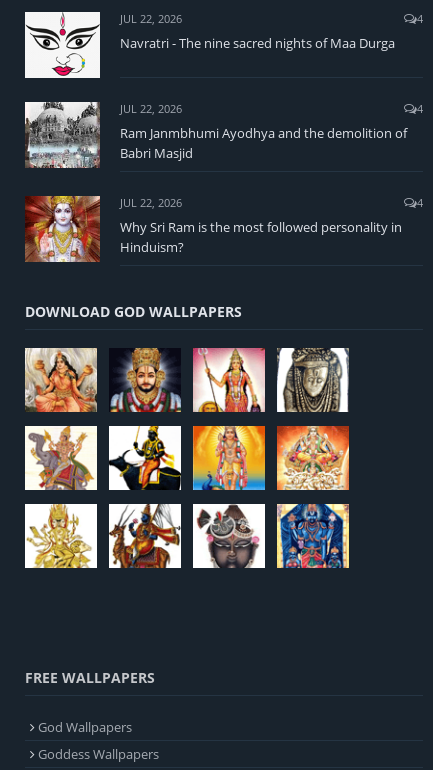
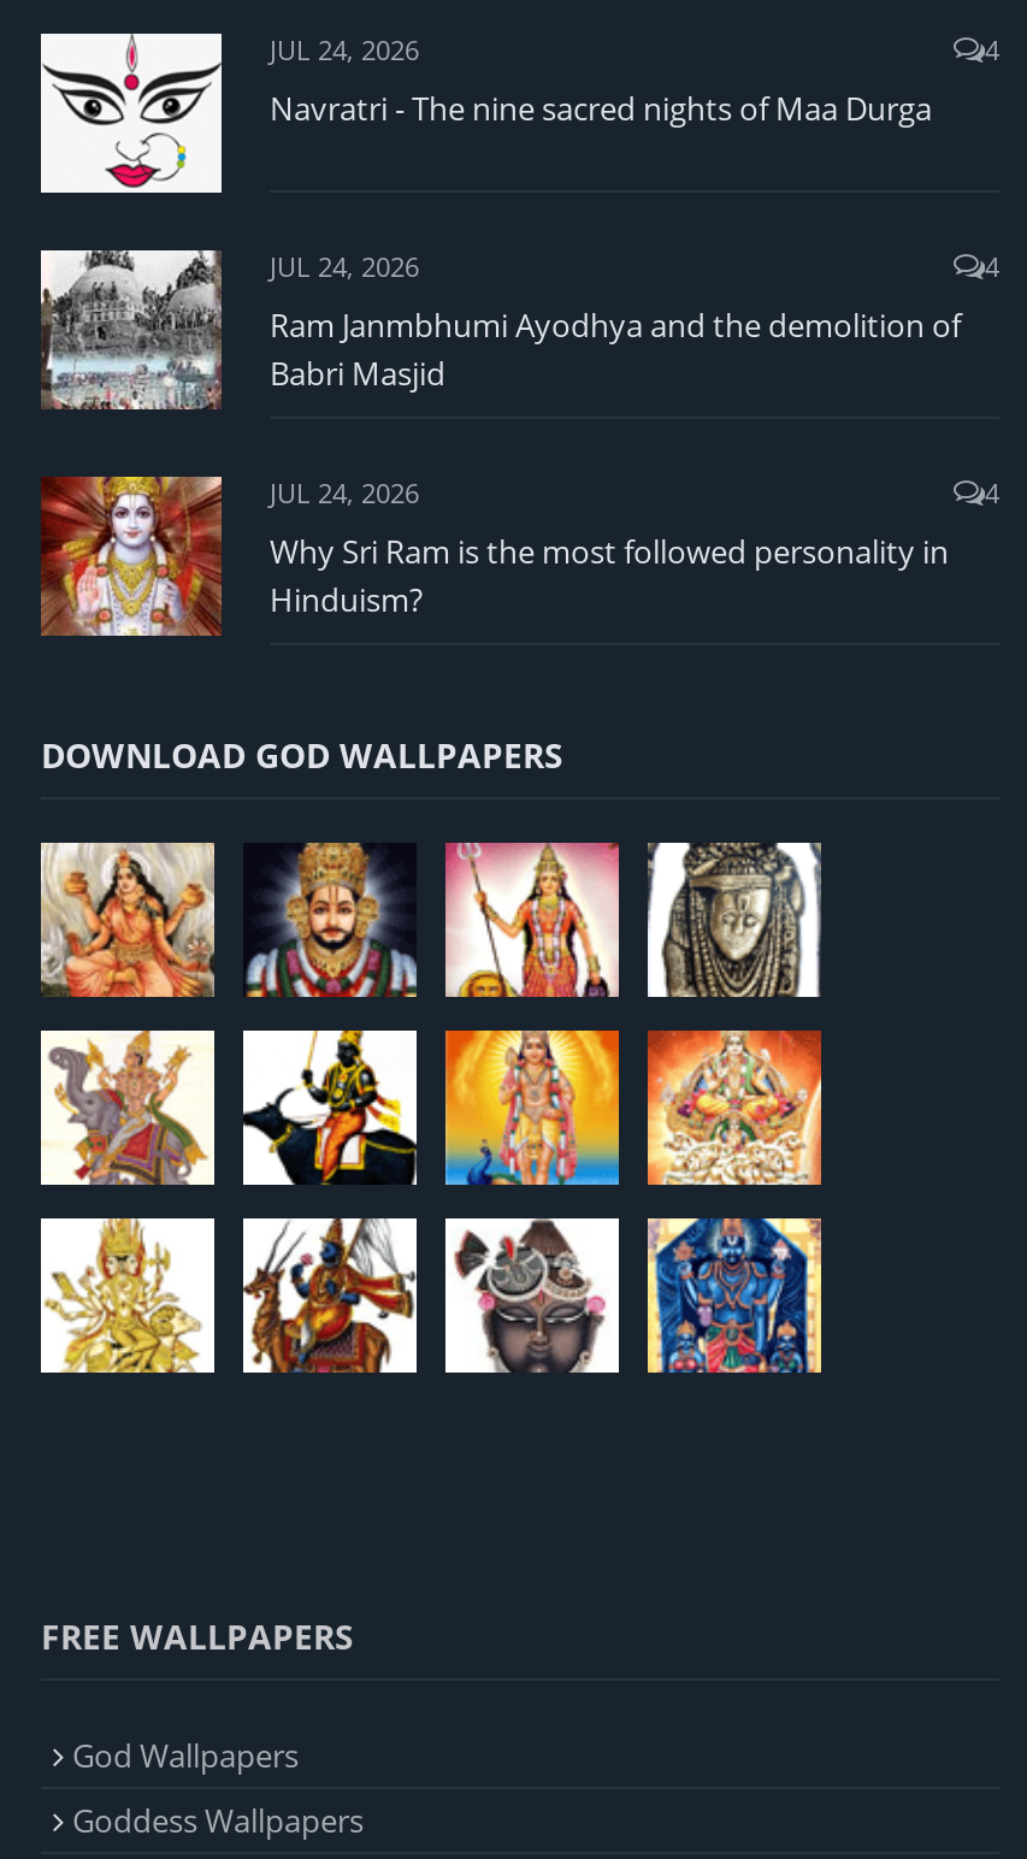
- JUL 22, 2026
+ JUL 24, 2026

- JUL 22, 2026
+ JUL 24, 2026

- JUL 22, 2026
+ JUL 24, 2026
